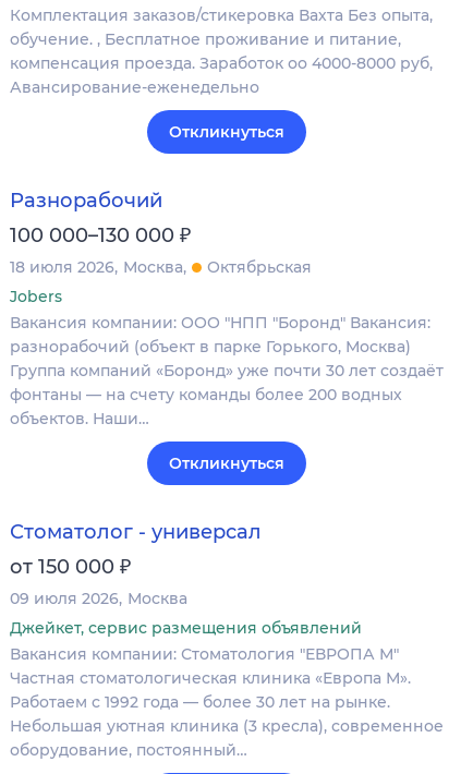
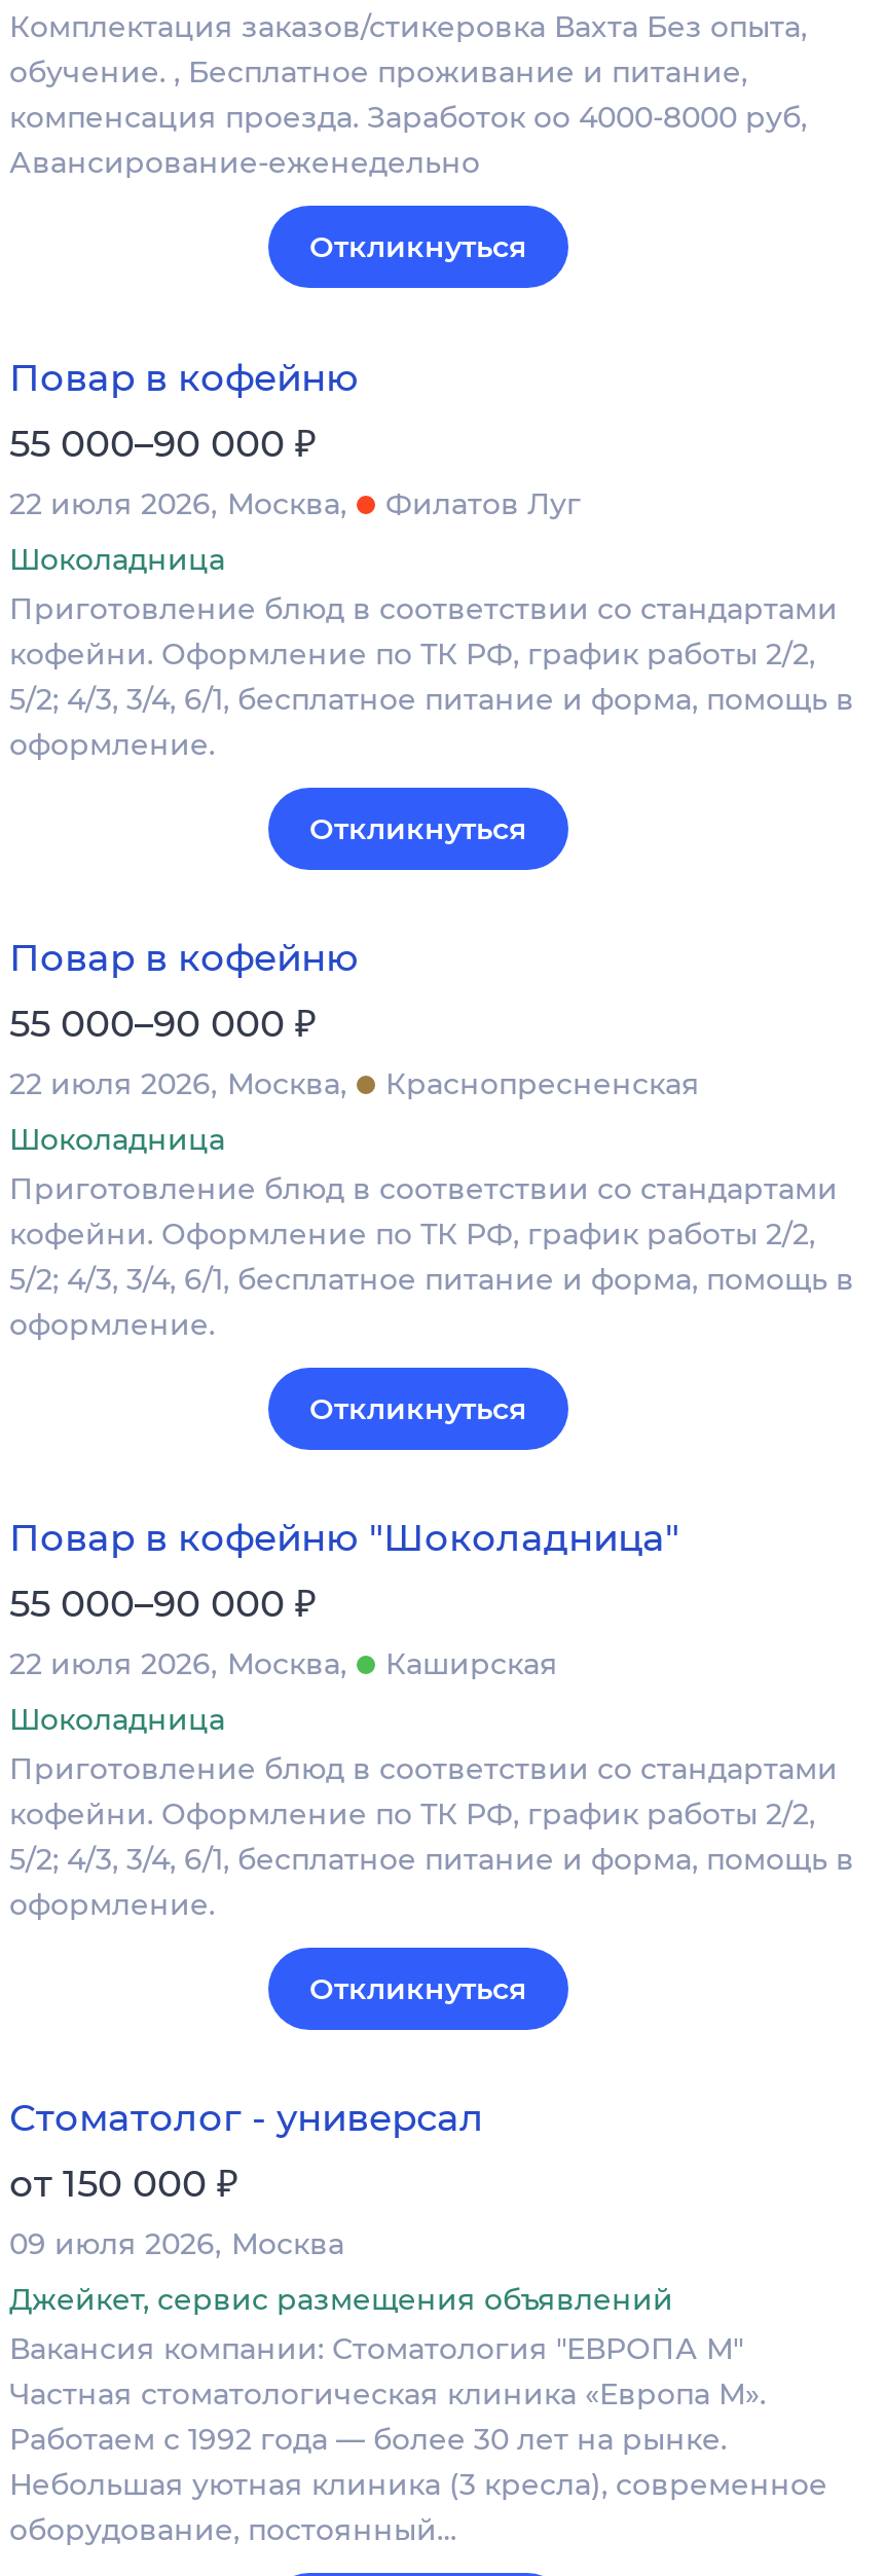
- Разнорабочий
- 100 000–130 000 ₽
- 18 июля 2026 Москва
- Октябрьская
- Jobers
- Вакансия компании: ООО "НПП "Боронд" Вакансия:
- разнорабочий (объект в парке Горького, Москва)
- Группа компаний «Боронд» уже почти 30 лет создаёт
- фонтаны — на счету команды более 200 водных
- объектов. Наши…
+ Повар в кофейню
+ 55 000–90 000 ₽
+ 22 июля 2026 Москва
+ Филатов Луг
+ Шоколадница
+ Приготовление блюд в соответствии со стандартами
+ кофейни. Оформление по ТК РФ, график работы 2/2,
+ 5/2; 4/3, 3/4, 6/1, бесплатное питание и форма, помощь в
+ оформление.
+ Откликнуться
+ Повар в кофейню
+ 55 000–90 000 ₽
+ 22 июля 2026 Москва
+ Краснопресненская
+ Шоколадница
+ Приготовление блюд в соответствии со стандартами
+ кофейни. Оформление по ТК РФ, график работы 2/2,
+ 5/2; 4/3, 3/4, 6/1, бесплатное питание и форма, помощь в
+ оформление.
+ Откликнуться
+ Повар в кофейню "Шоколадница"
+ 55 000–90 000 ₽
+ 22 июля 2026 Москва
+ Каширская
+ Шоколадница
+ Приготовление блюд в соответствии со стандартами
+ кофейни. Оформление по ТК РФ, график работы 2/2,
+ 5/2; 4/3, 3/4, 6/1, бесплатное питание и форма, помощь в
+ оформление.
